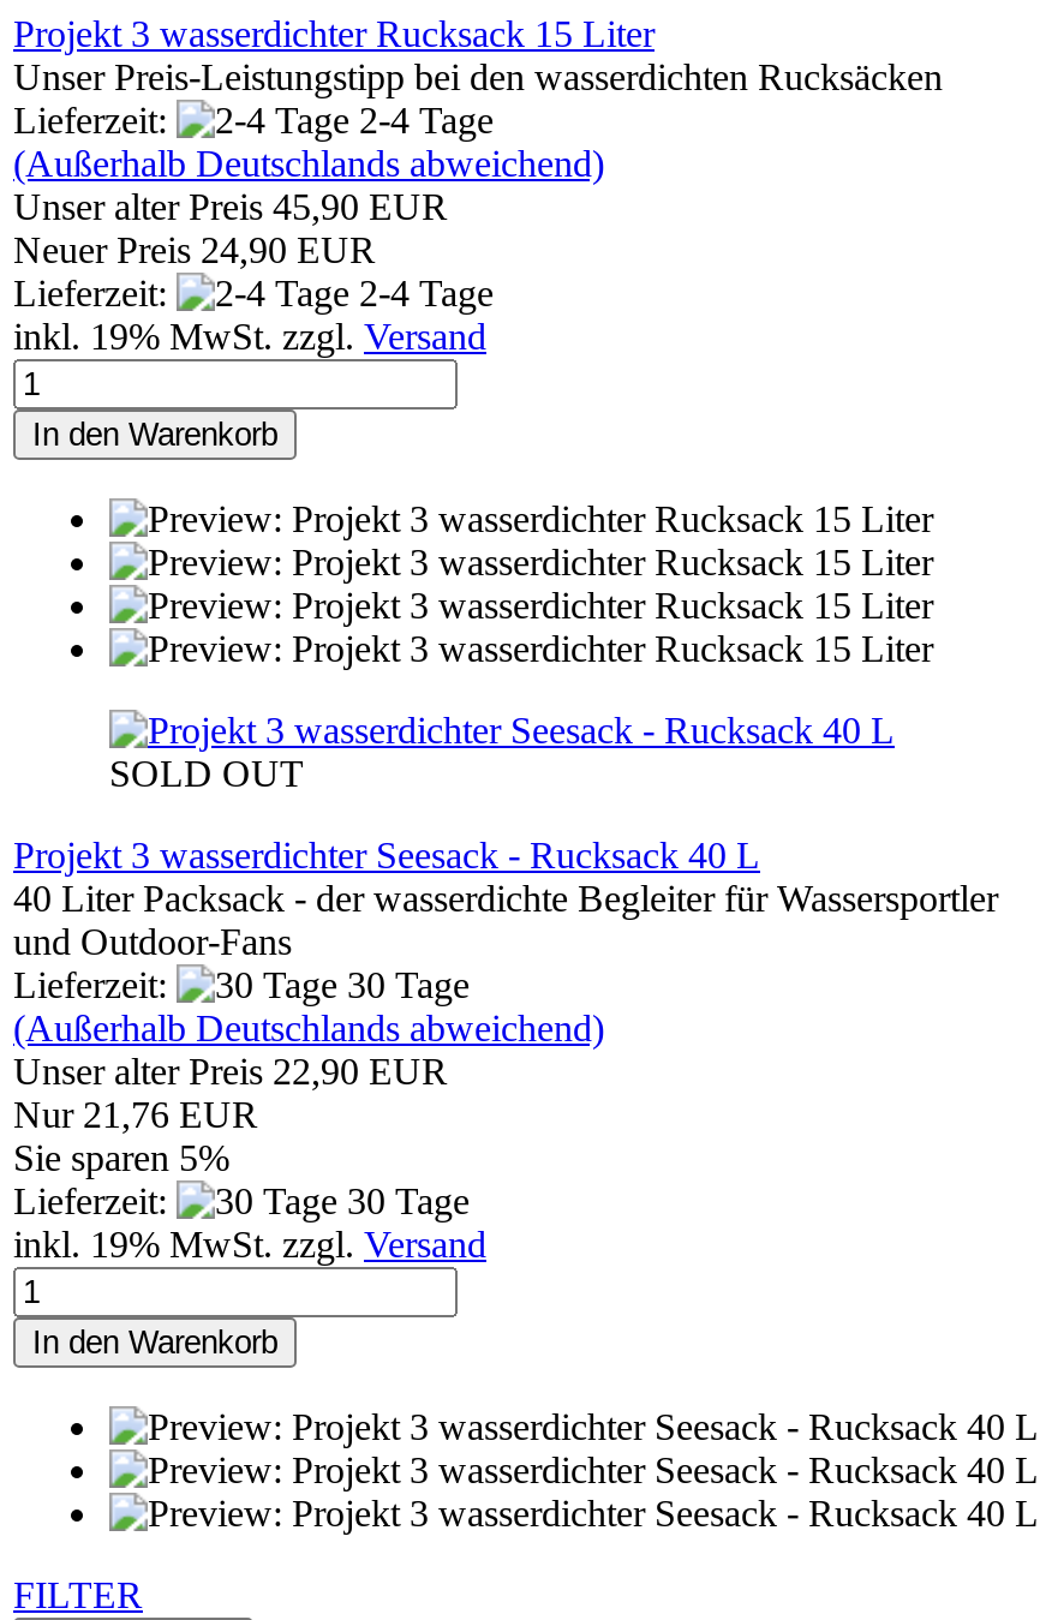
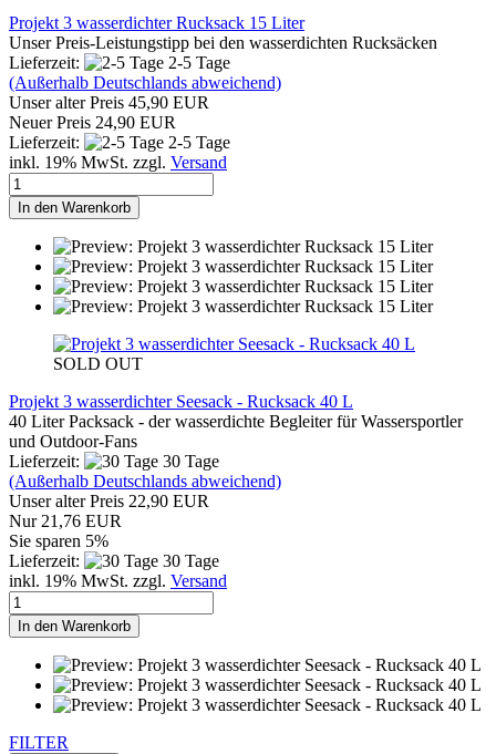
- 2-4 Tage
+ 2-5 Tage

- 2-4 Tage
+ 2-5 Tage
